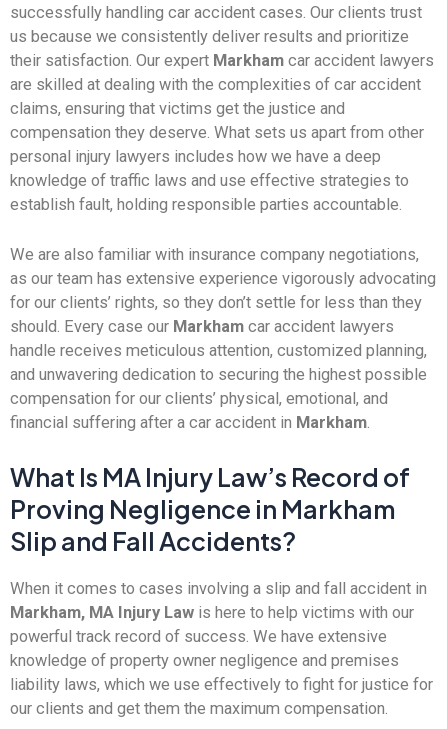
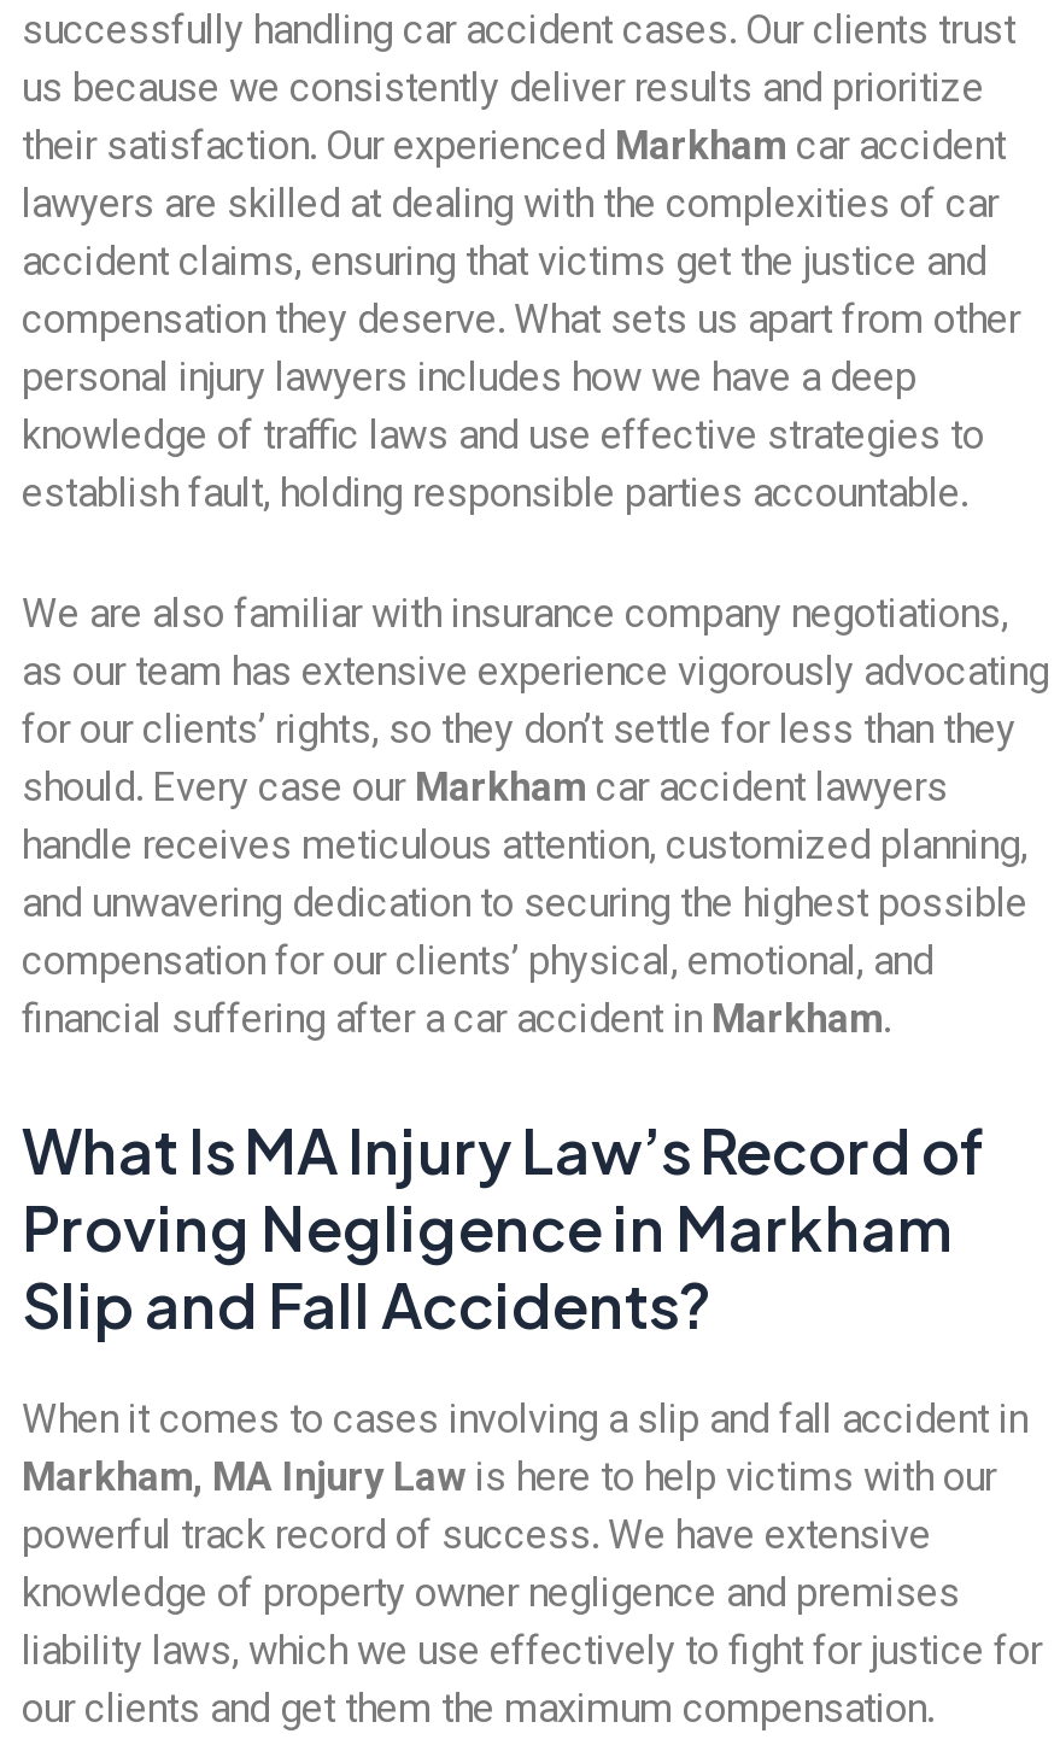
- their satisfaction. Our expert Markham car accident lawyers
- are skilled at dealing with the complexities of car accident
- claims, ensuring that victims get the justice and
+ their satisfaction. Our experienced Markham car accident
+ lawyers are skilled at dealing with the complexities of car
+ accident claims, ensuring that victims get the justice and
